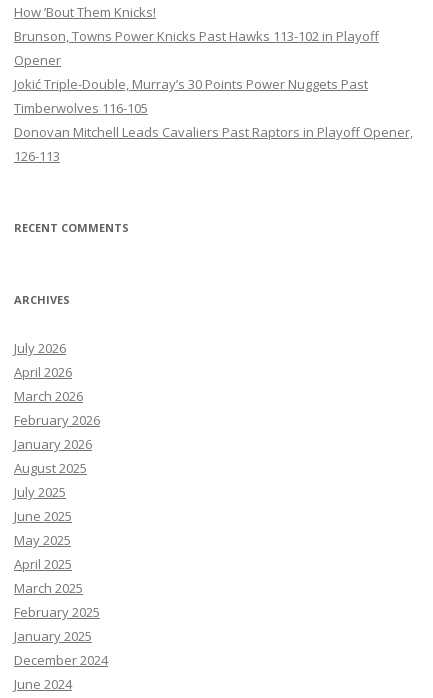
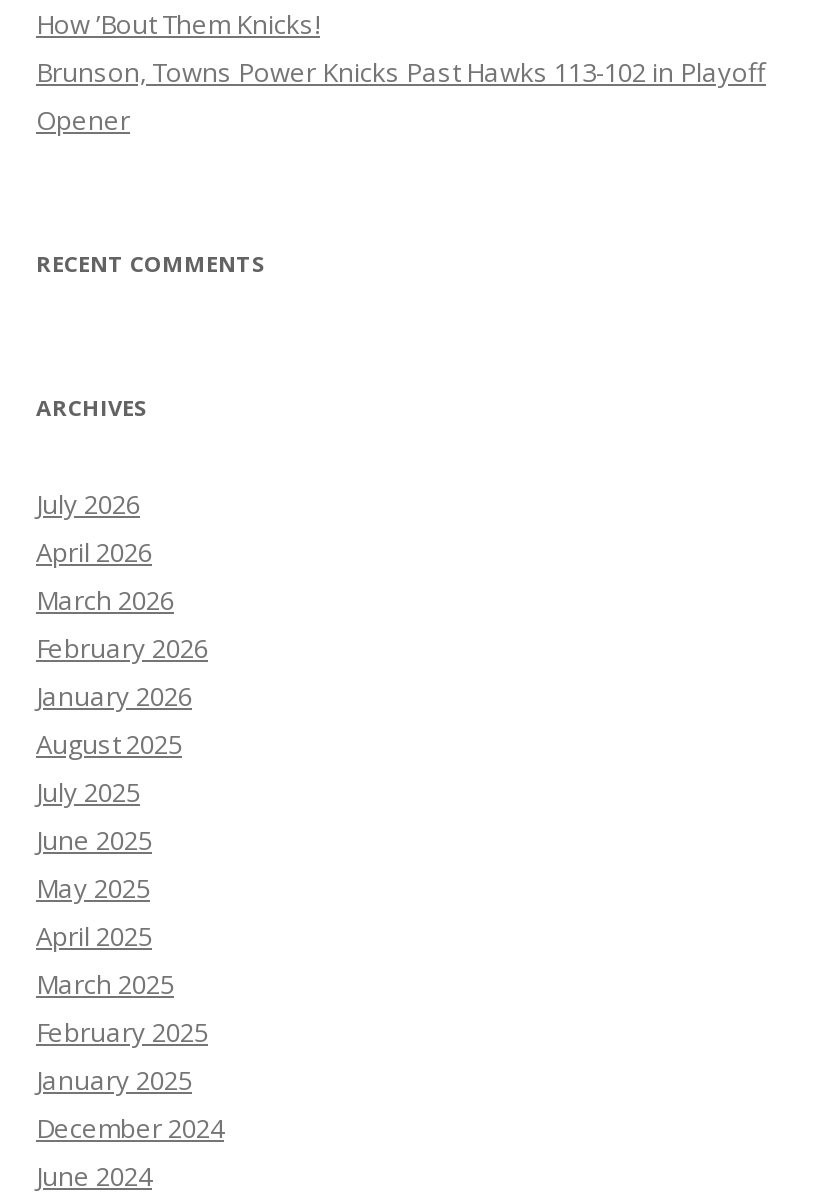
- Jokić Triple-Double, Murray’s 30 Points Power Nuggets Past
- Timberwolves 116-105
- Donovan Mitchell Leads Cavaliers Past Raptors in Playoff Opener,
- 126-113
